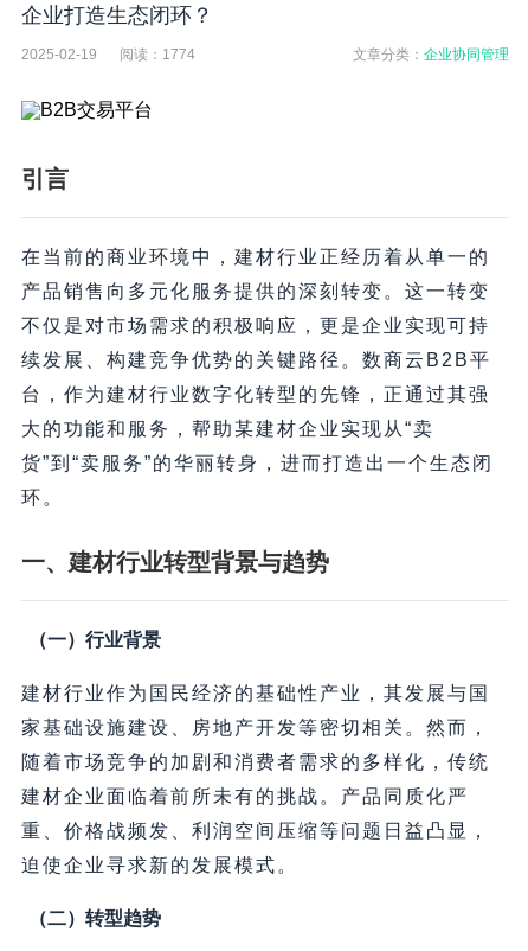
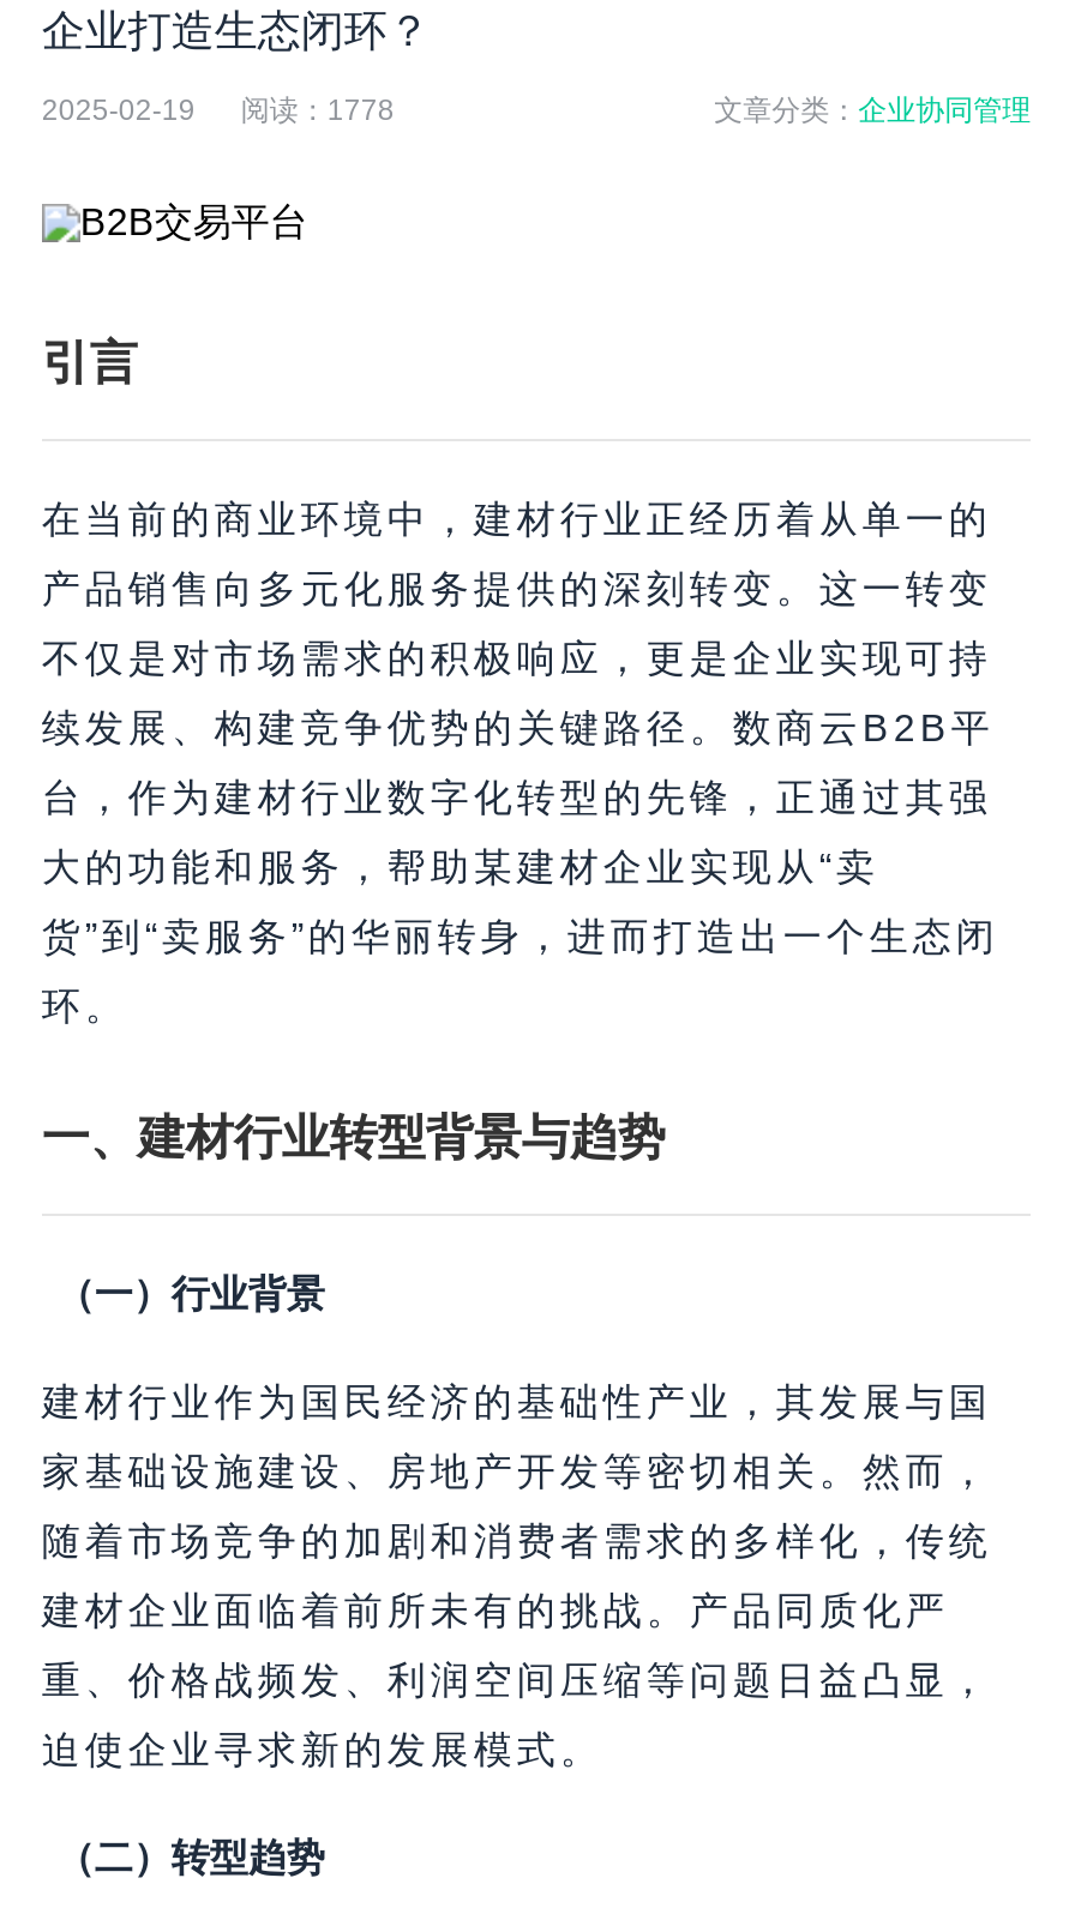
- 2025-02-19 阅读：1774
+ 2025-02-19 阅读：1778
